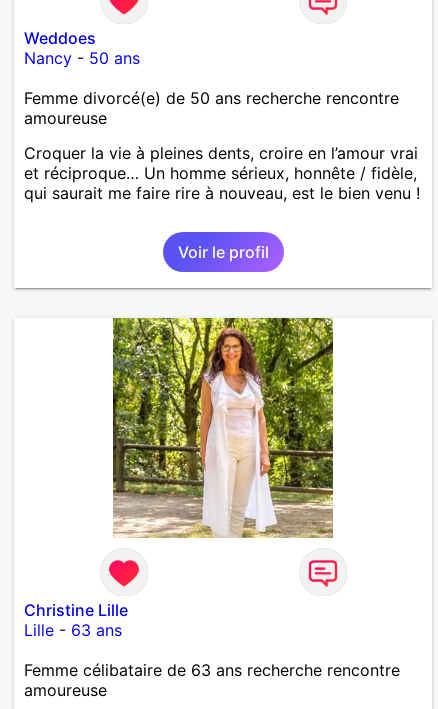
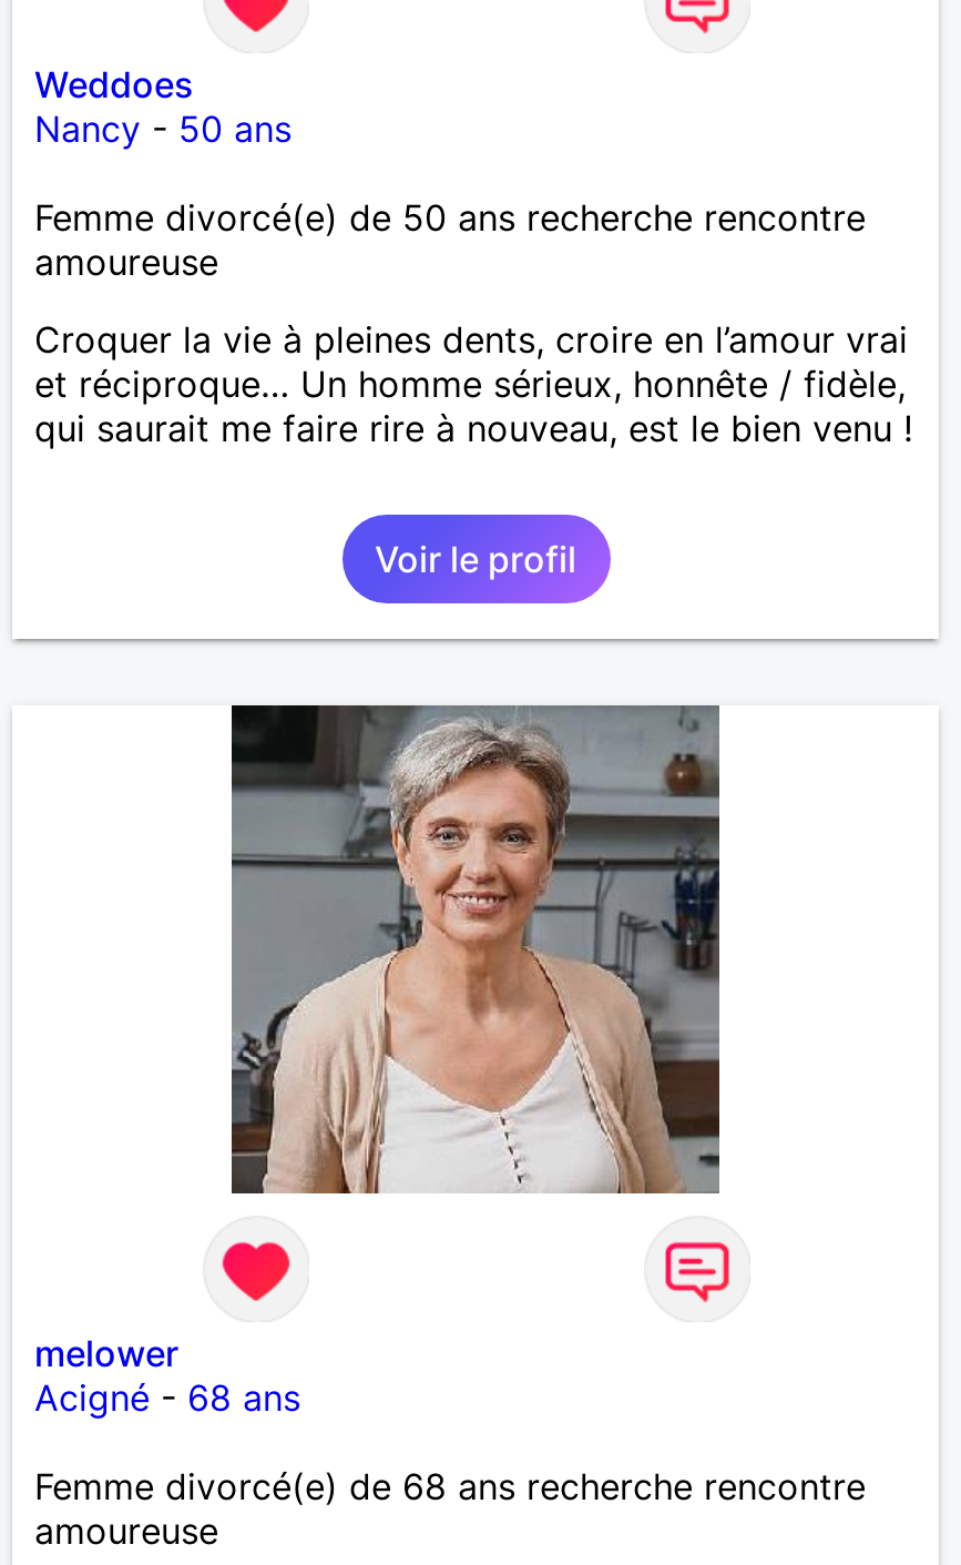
- [image]
+ [image]

- Christine Lille
- Lille - 63 ans
+ melower
+ Acigné - 68 ans

- Femme célibataire de 63 ans recherche rencontre
+ Femme divorcé(e) de 68 ans recherche rencontre
